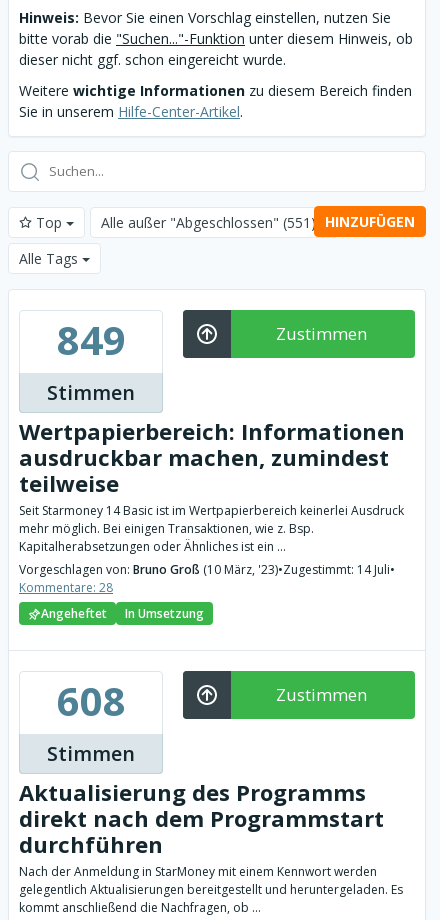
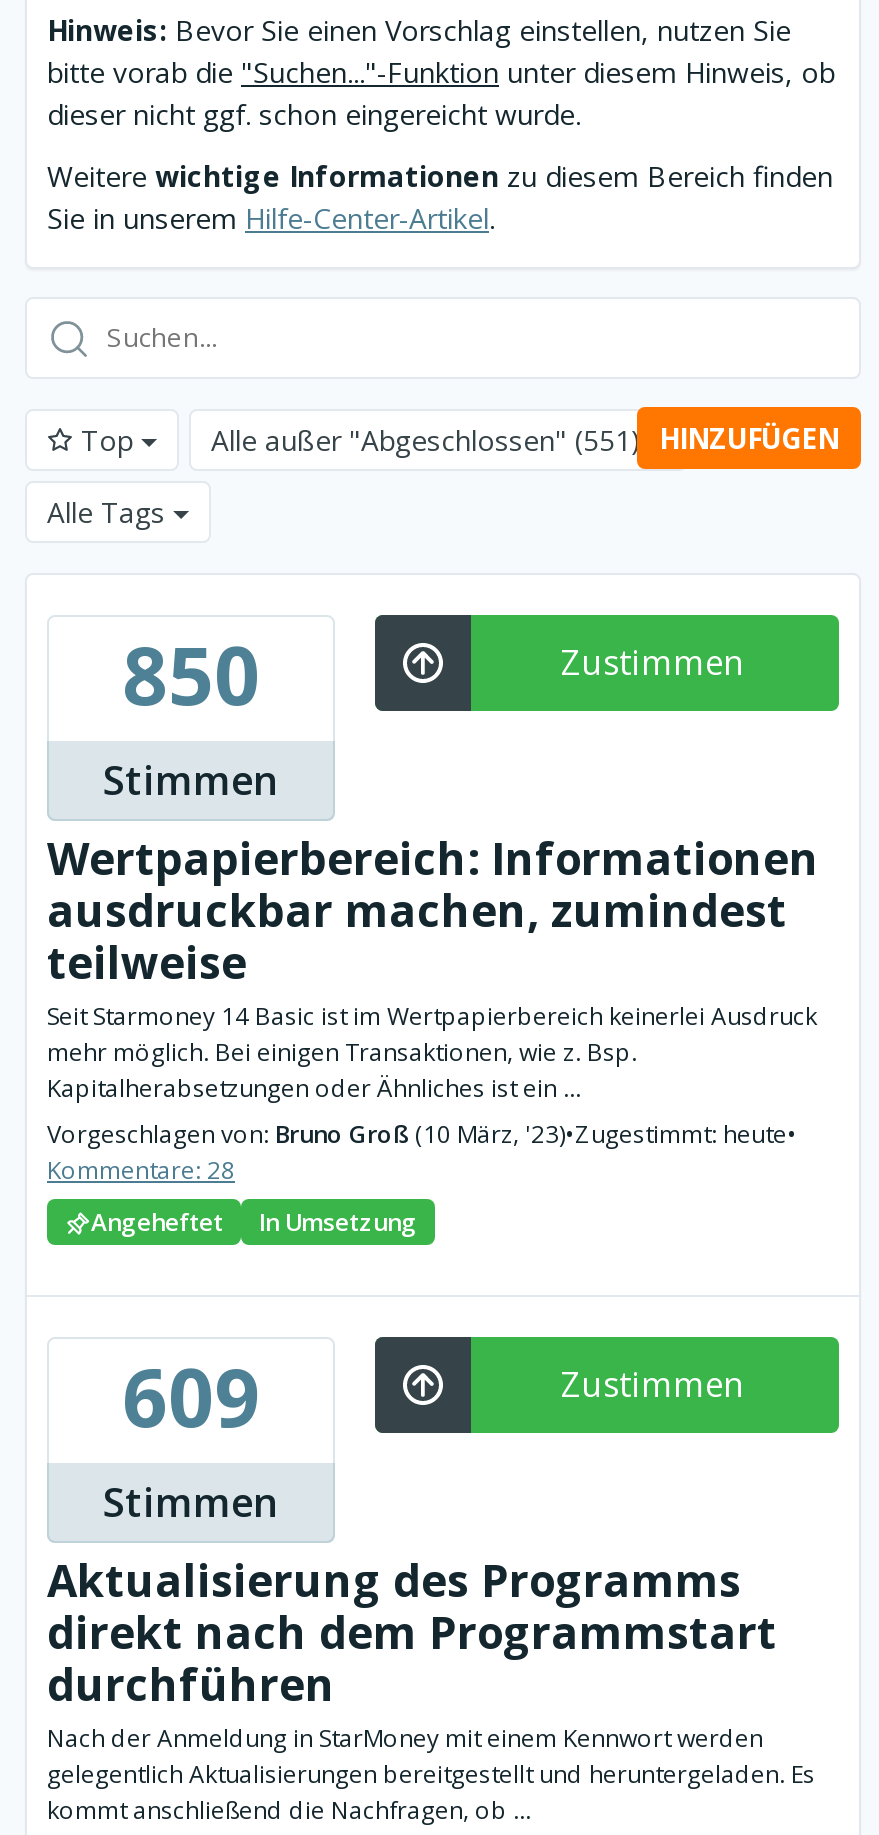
- 849
+ 850

- Vorgeschlagen von: Bruno Groß (10 März, '23)•Zugestimmt: 14 Juli•
+ Vorgeschlagen von: Bruno Groß (10 März, '23)•Zugestimmt: heute•

- 608
+ 609
